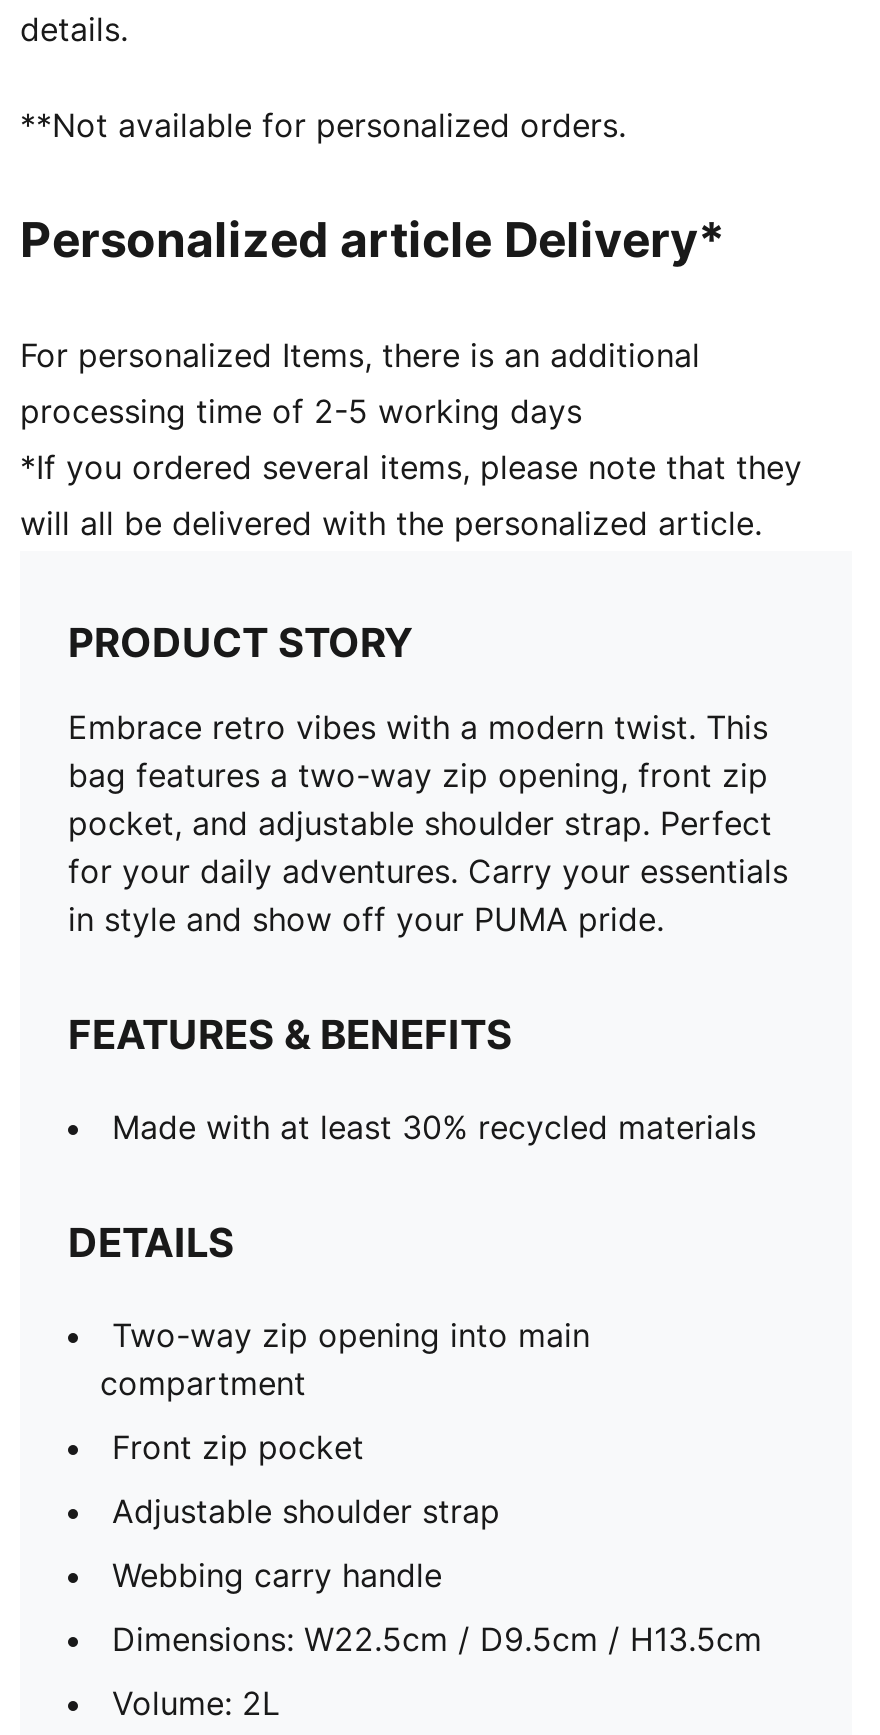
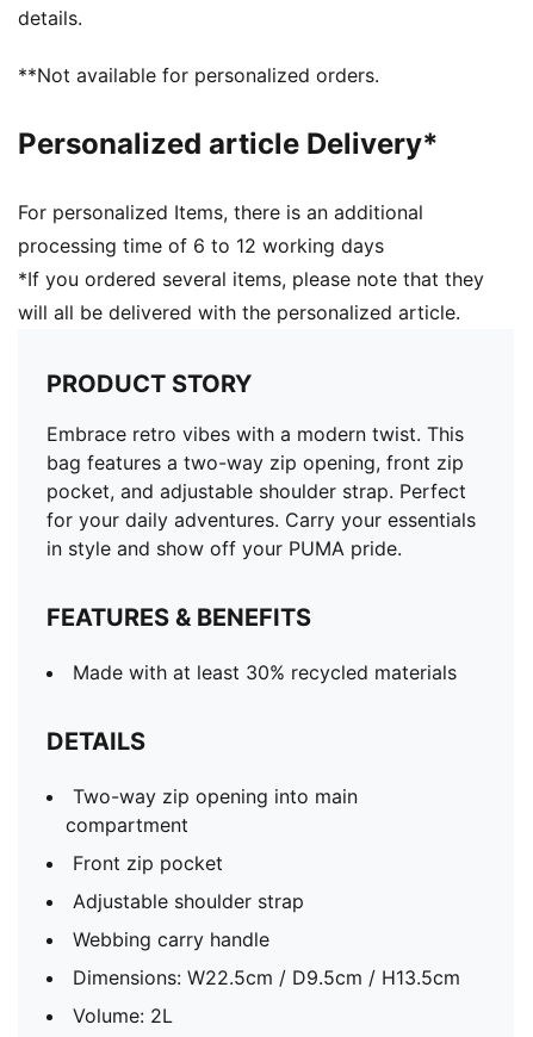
- processing time of 2-5 working days
+ processing time of 6 to 12 working days
